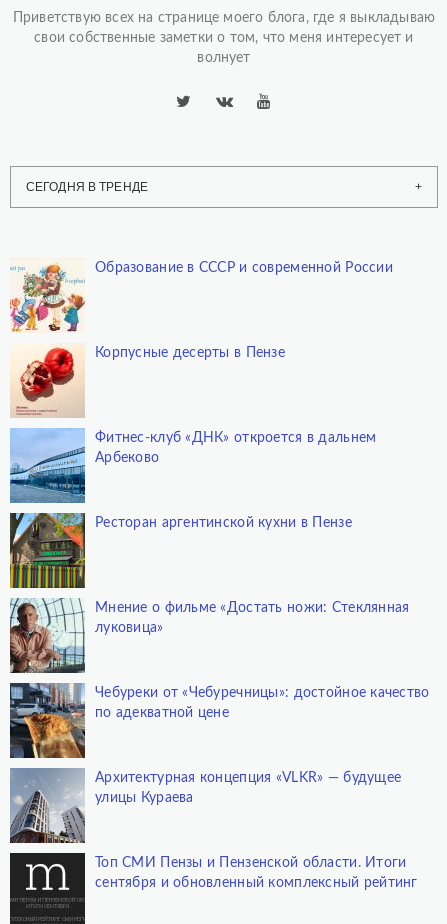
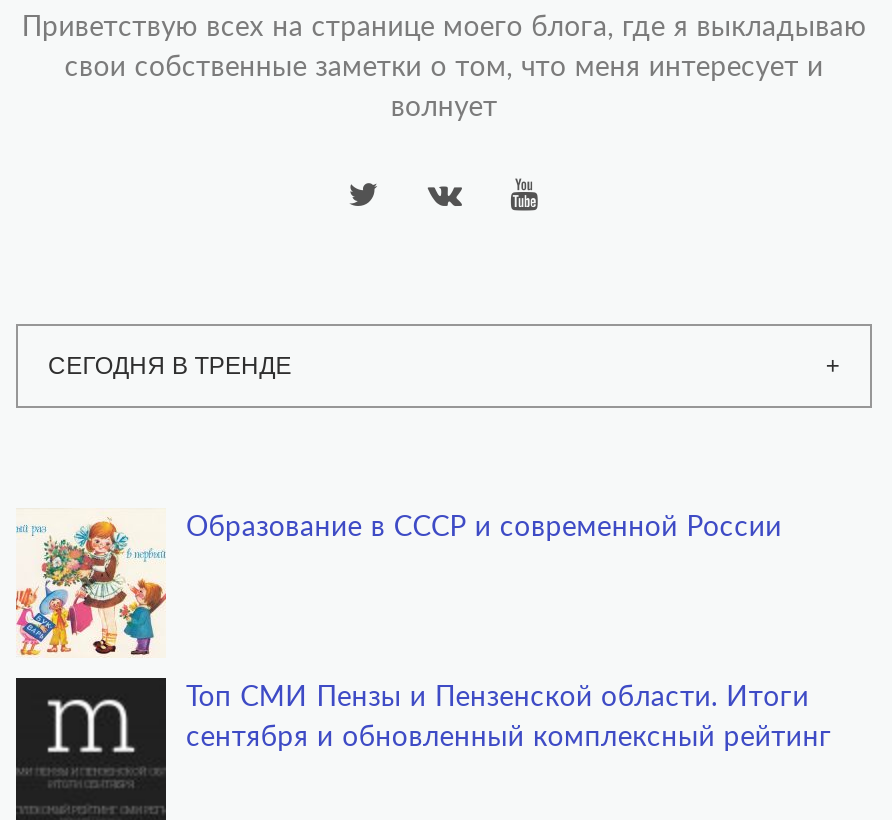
- [image]
- Корпусные десерты в Пензе

- [image]
- Фитнес-клуб «ДНК» откроется в дальнем
- Арбеково

- [image]
- Ресторан аргентинской кухни в Пензе

- [image]
- Мнение о фильме «Достать ножи: Стеклянная
- луковица»

- [image]
- Чебуреки от «Чебуречницы»: достойное качество
- по адекватной цене

- [image]
- Архитектурная концепция «VLKR» — будущее
- улицы Кураева
